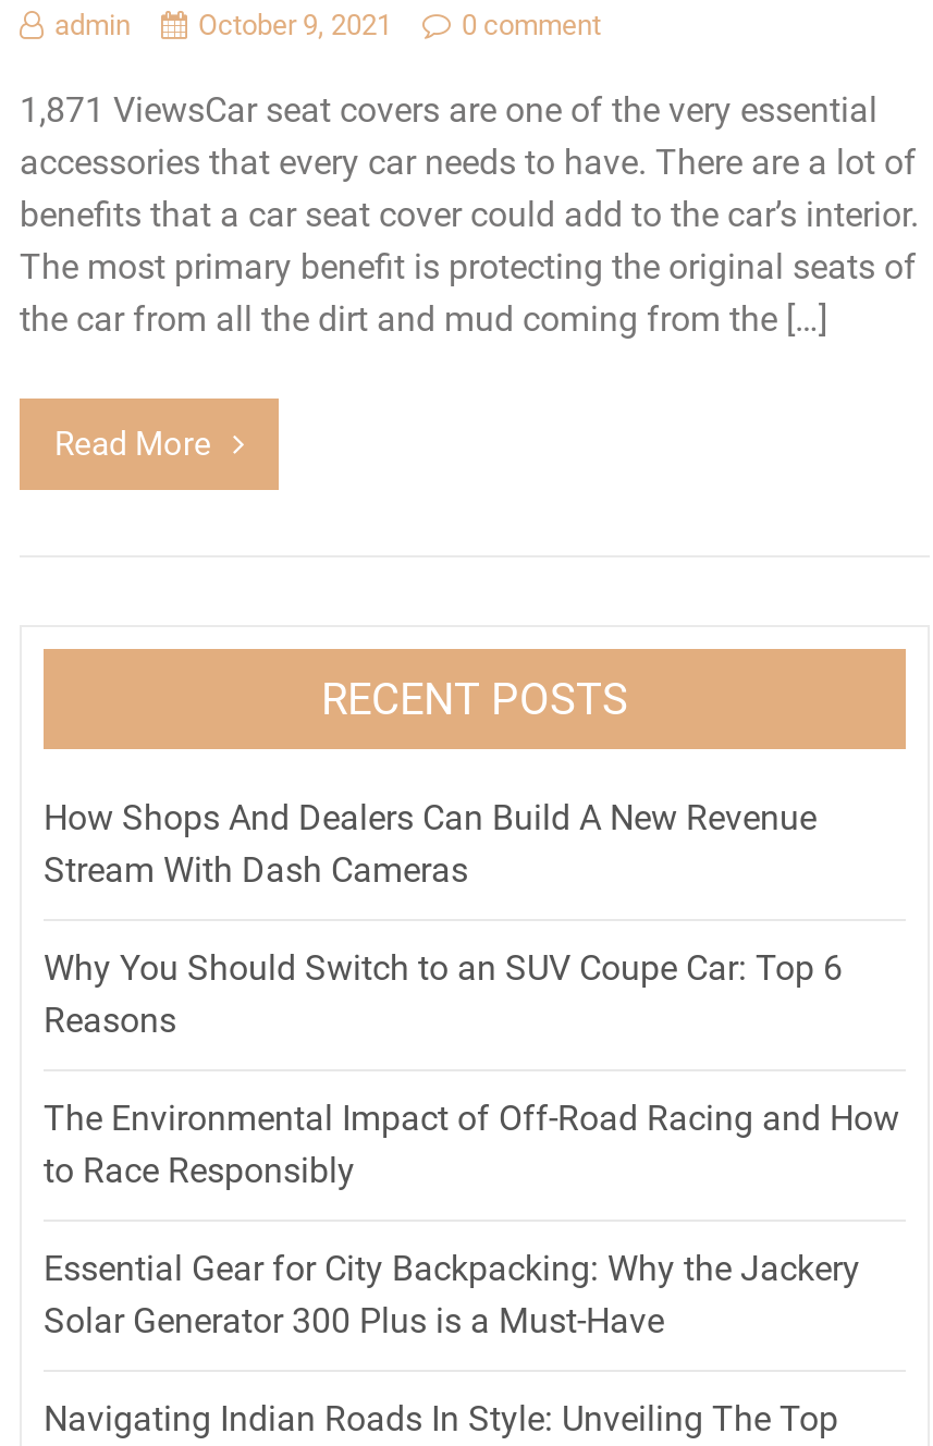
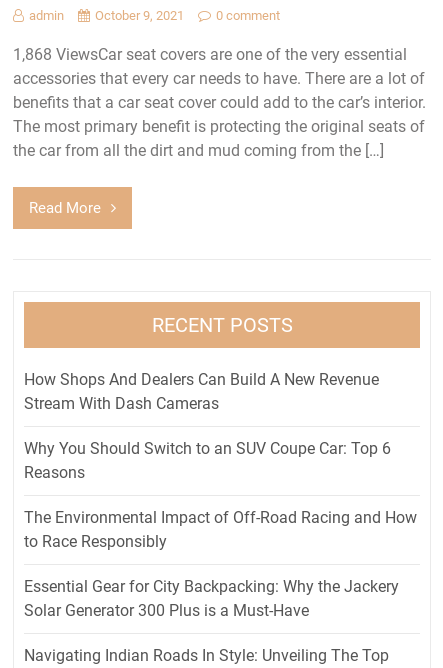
- 1,871 ViewsCar seat covers are one of the very essential
+ 1,868 ViewsCar seat covers are one of the very essential
